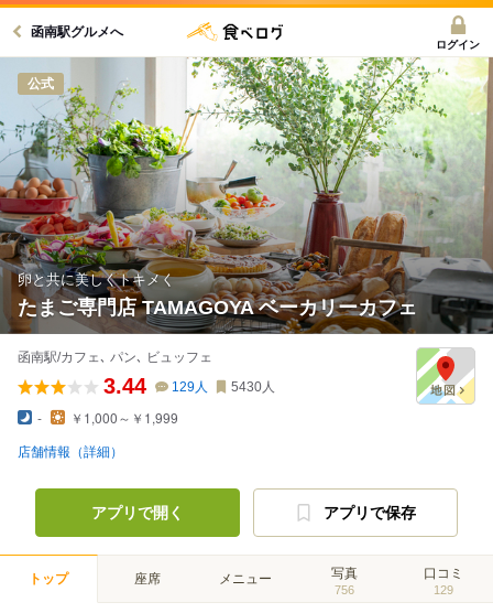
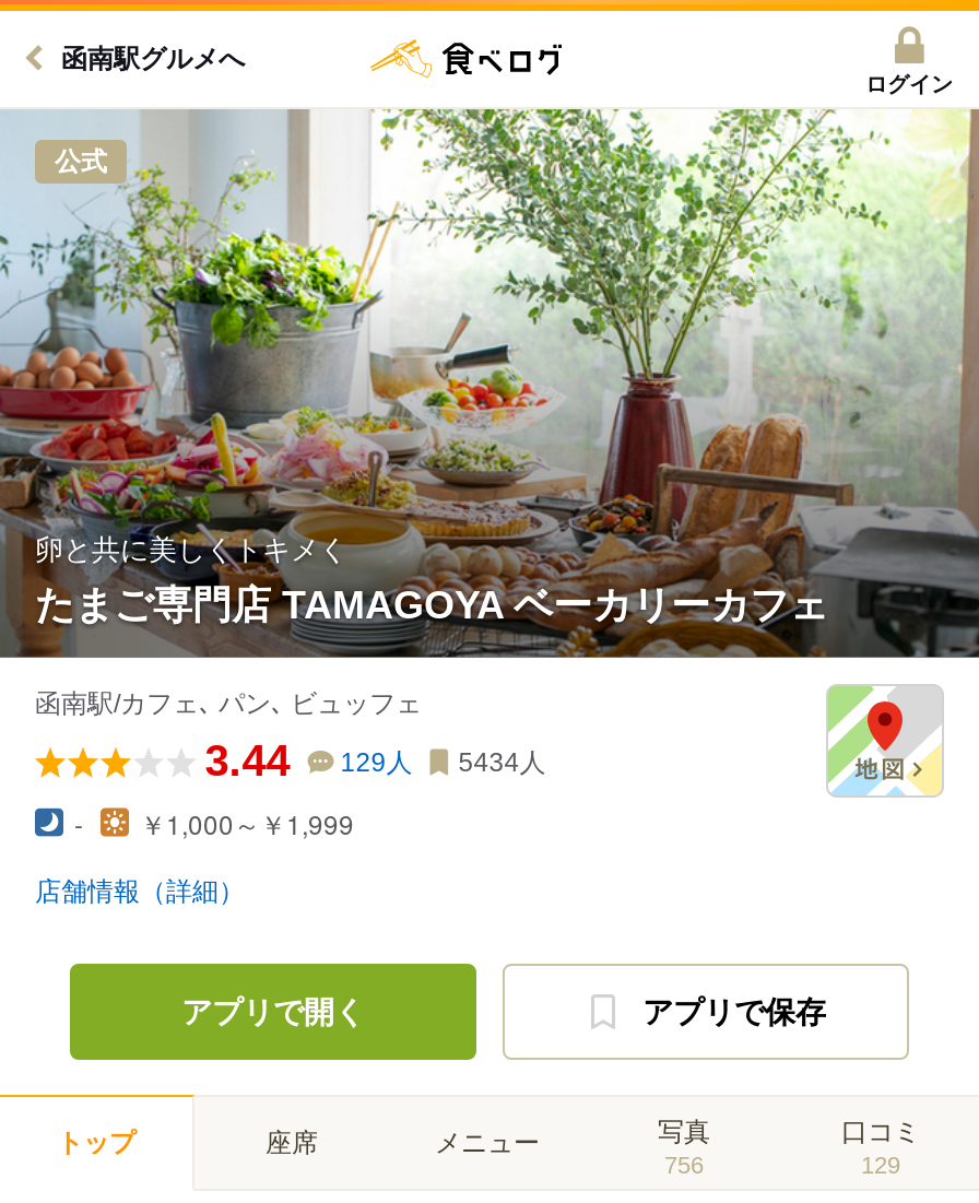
- 3.44 129人 5430人
+ 3.44 129人 5434人
